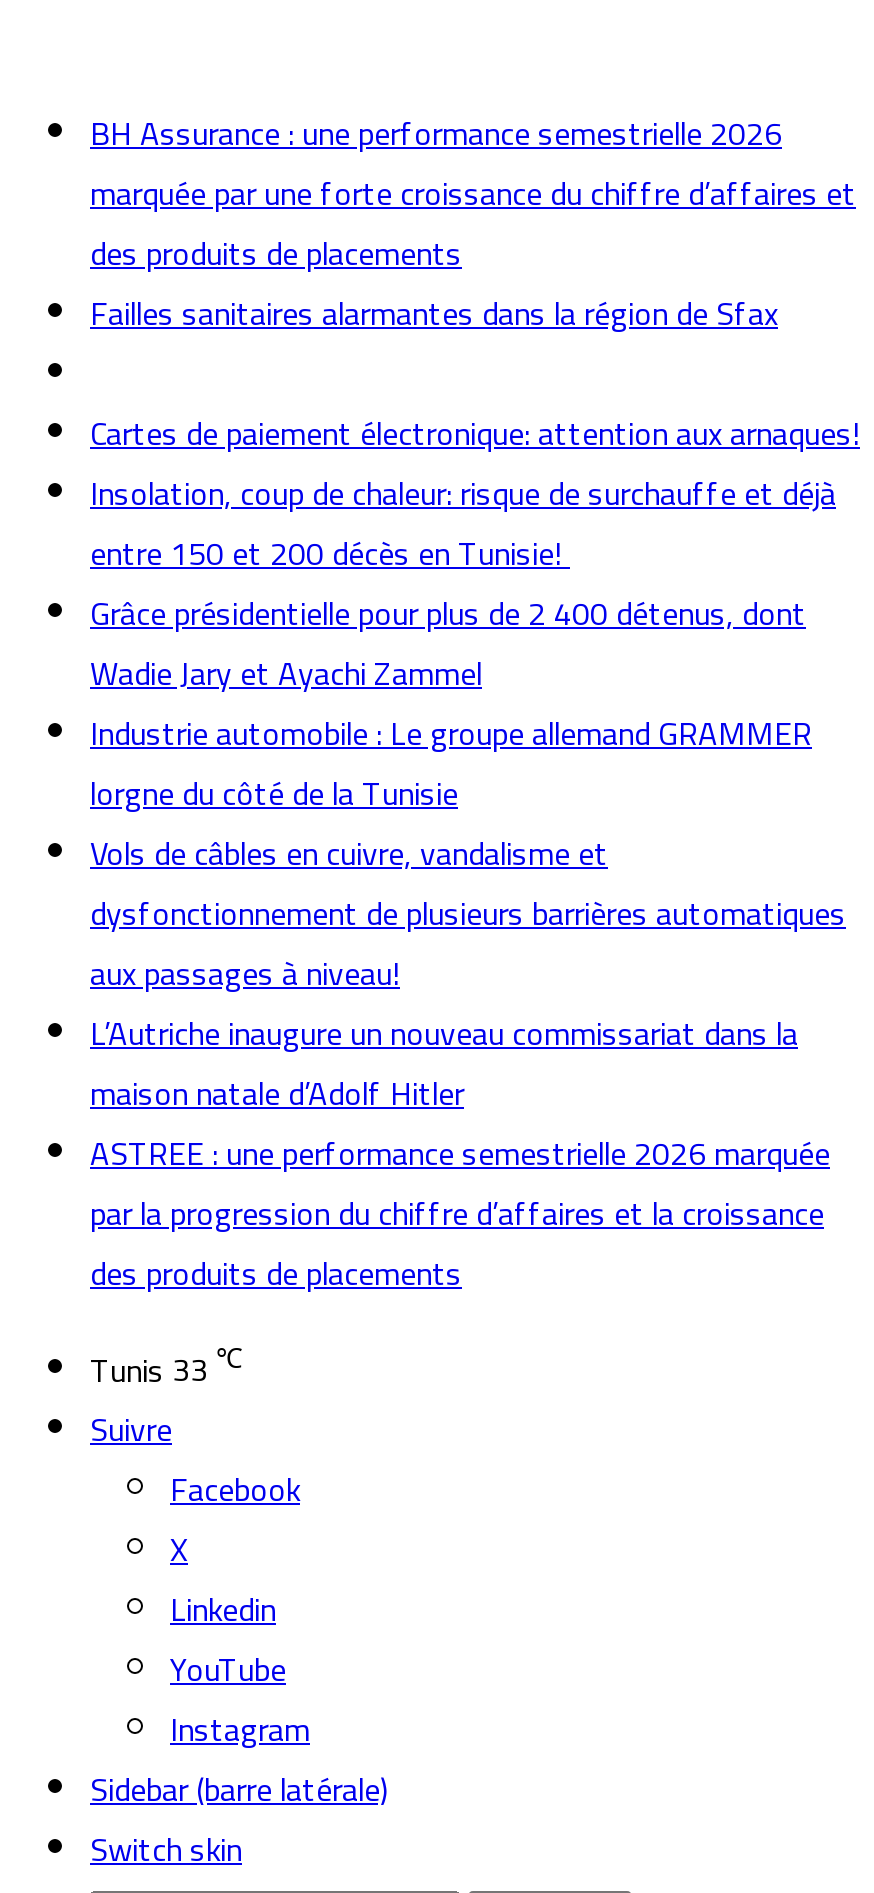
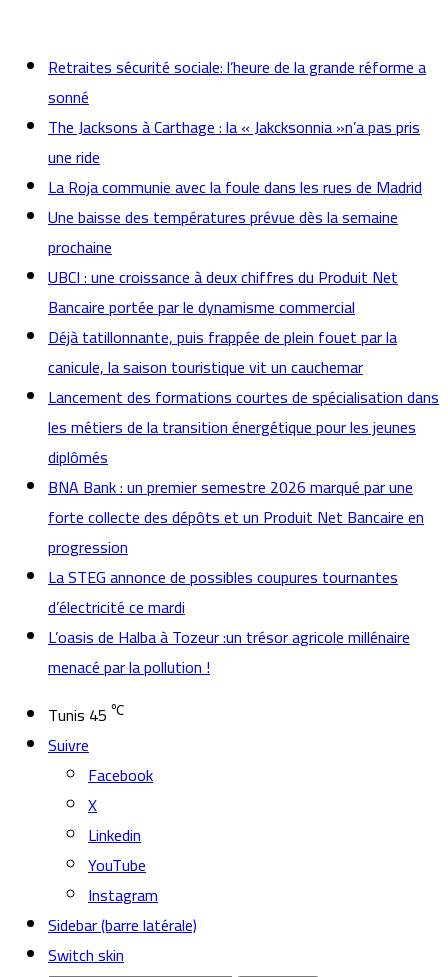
- BH Assurance : une performance semestrielle 2026
- marquée par une forte croissance du chiffre d’affaires et
- des produits de placements
- Failles sanitaires alarmantes dans la région de Sfax
- Cartes de paiement électronique: attention aux arnaques!
- Insolation, coup de chaleur: risque de surchauffe et déjà
- entre 150 et 200 décès en Tunisie!
- Grâce présidentielle pour plus de 2 400 détenus, dont
- Wadie Jary et Ayachi Zammel
- Industrie automobile : Le groupe allemand GRAMMER
- lorgne du côté de la Tunisie
- Vols de câbles en cuivre, vandalisme et
- dysfonctionnement de plusieurs barrières automatiques
- aux passages à niveau!
- L’Autriche inaugure un nouveau commissariat dans la
- maison natale d’Adolf Hitler
- ASTREE : une performance semestrielle 2026 marquée
- par la progression du chiffre d’affaires et la croissance
- des produits de placements
- Tunis 33 ℃
+ Retraites sécurité sociale: l’heure de la grande réforme a
+ sonné
+ The Jacksons à Carthage : la « Jakcksonnia »n’a pas pris
+ une ride
+ La Roja communie avec la foule dans les rues de Madrid
+ Une baisse des températures prévue dès la semaine
+ prochaine
+ UBCI : une croissance à deux chiffres du Produit Net
+ Bancaire portée par le dynamisme commercial
+ Déjà tatillonnante, puis frappée de plein fouet par la
+ canicule, la saison touristique vit un cauchemar
+ Lancement des formations courtes de spécialisation dans
+ les métiers de la transition énergétique pour les jeunes
+ diplômés
+ BNA Bank : un premier semestre 2026 marqué par une
+ forte collecte des dépôts et un Produit Net Bancaire en
+ progression
+ La STEG annonce de possibles coupures tournantes
+ d’électricité ce mardi
+ L’oasis de Halba à Tozeur :un trésor agricole millénaire
+ menacé par la pollution !
+ Tunis 45 ℃
